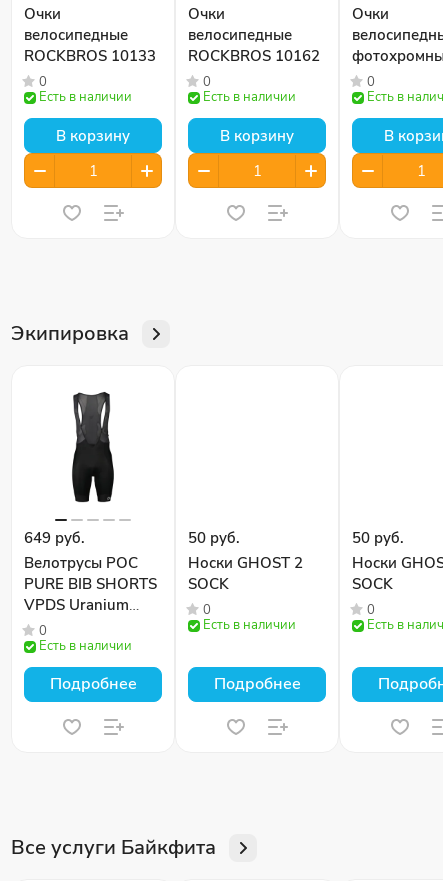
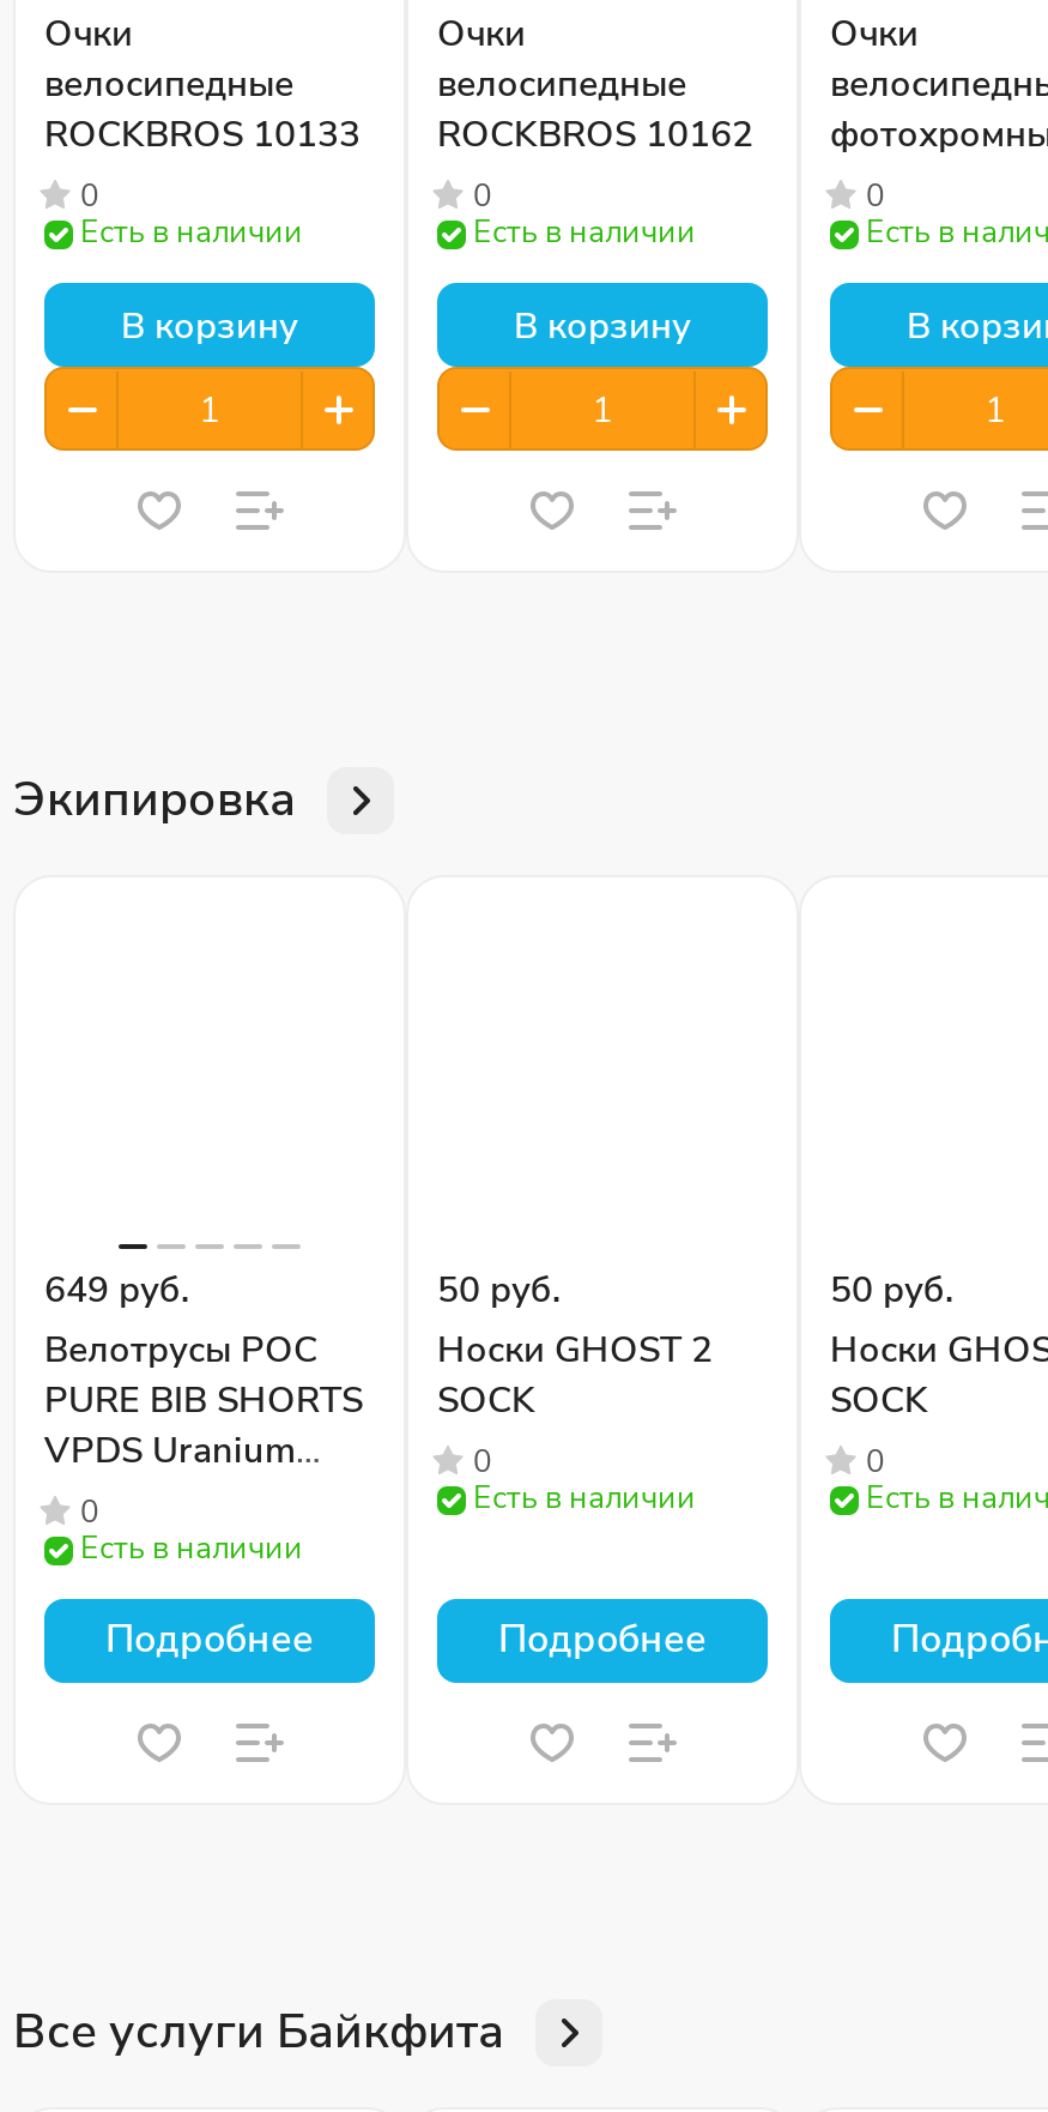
- [image]
